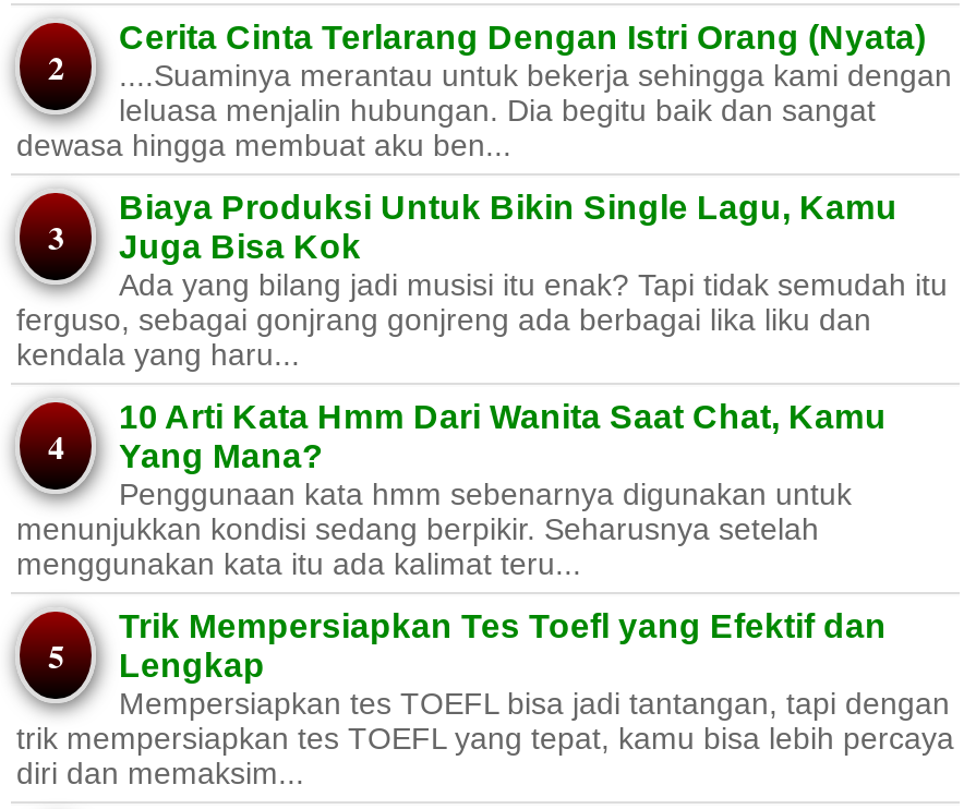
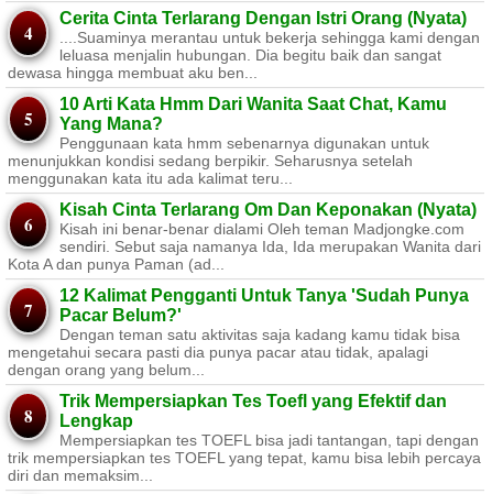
- Biaya Produksi Untuk Bikin Single Lagu, Kamu
- Juga Bisa Kok
- Ada yang bilang jadi musisi itu enak? Tapi tidak semudah itu
- ferguso, sebagai gonjrang gonjreng ada berbagai lika liku dan
- kendala yang haru...

moved up: 10 Arti Kata Hmm Dari Wanita Saat Chat, Kamu | Yang Mana? | Penggunaan kata hmm sebenarnya digunakan untuk | menunjukkan kondisi sedang berpikir. Seharusnya setelah | menggunakan kata itu ada kalimat teru...

+ Kisah Cinta Terlarang Om Dan Keponakan (Nyata)
+ Kisah ini benar-benar dialami Oleh teman Madjongke.com
+ sendiri. Sebut saja namanya Ida, Ida merupakan Wanita dari
+ Kota A dan punya Paman (ad...
+ 12 Kalimat Pengganti Untuk Tanya 'Sudah Punya
+ Pacar Belum?'
+ Dengan teman satu aktivitas saja kadang kamu tidak bisa
+ mengetahui secara pasti dia punya pacar atau tidak, apalagi
+ dengan orang yang belum...
